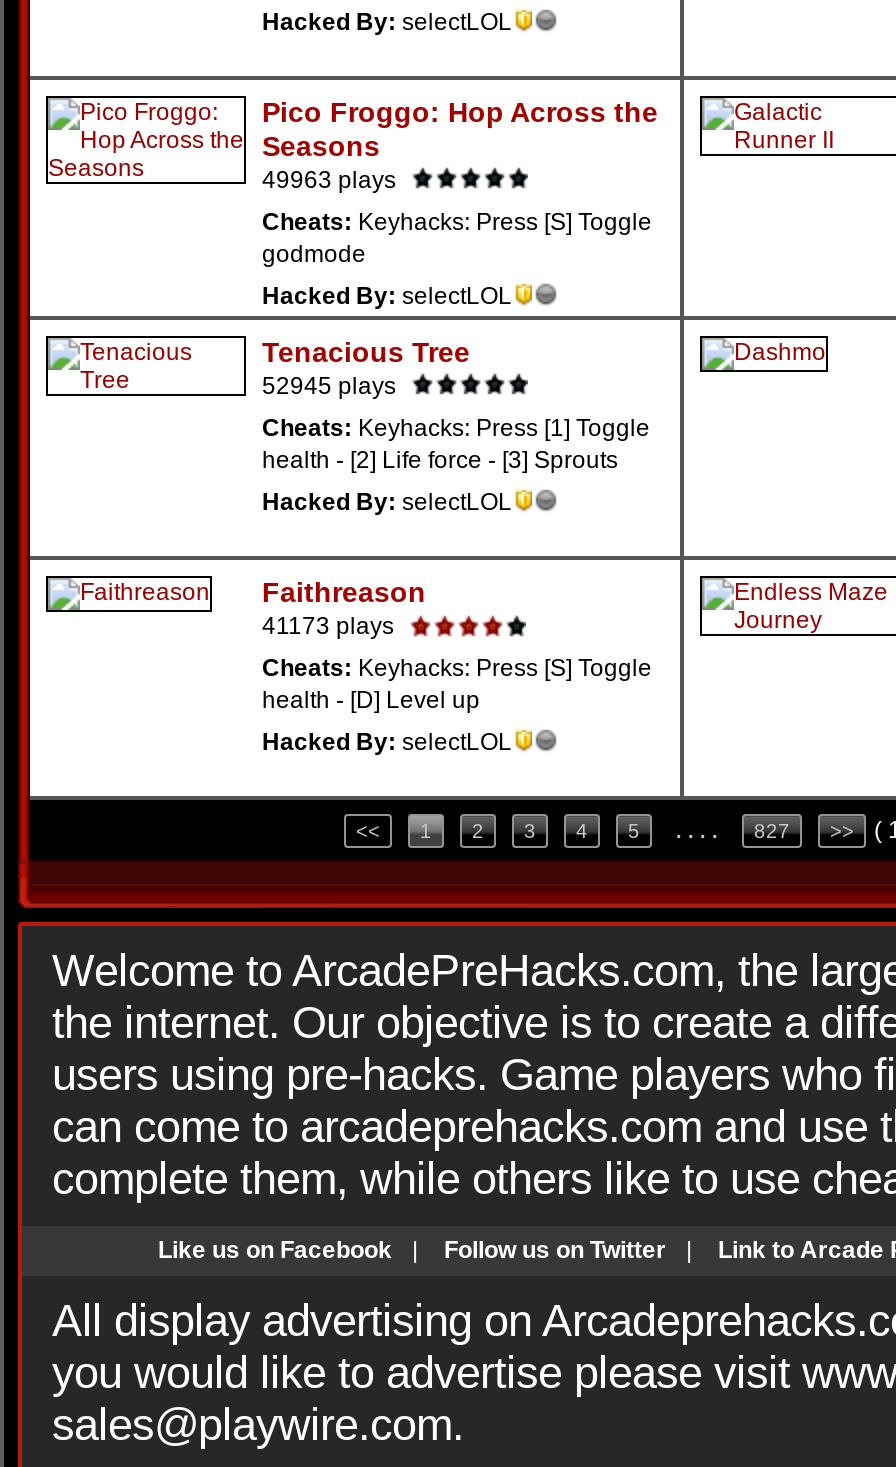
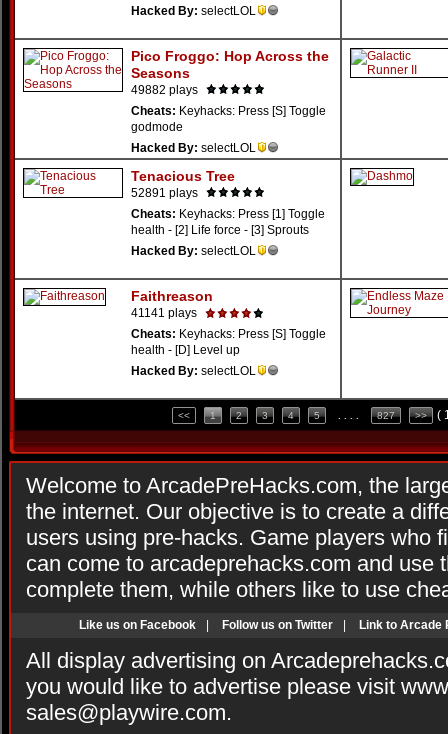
- 49963 plays
+ 49882 plays

- 52945 plays
+ 52891 plays

- 41173 plays
+ 41141 plays
